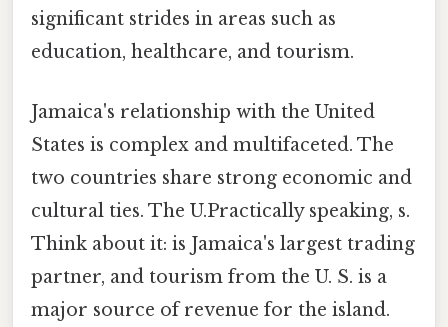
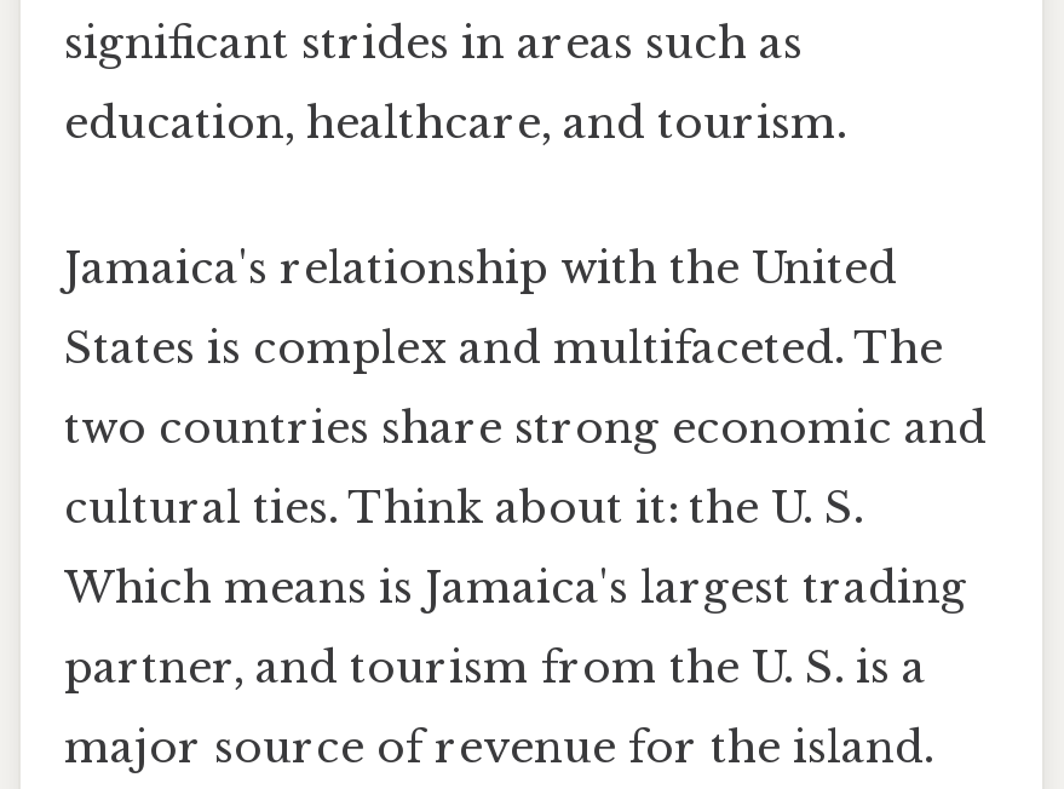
- cultural ties. The U.Practically speaking, s.
+ cultural ties. Think about it: the U. S.

- Think about it: is Jamaica's largest trading
+ Which means is Jamaica's largest trading
